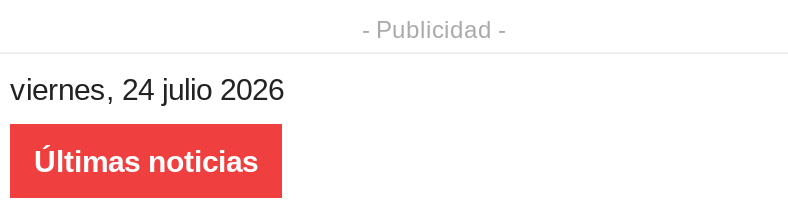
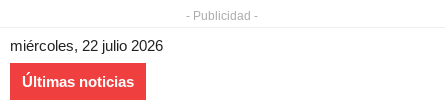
- viernes, 24 julio 2026
+ miércoles, 22 julio 2026
